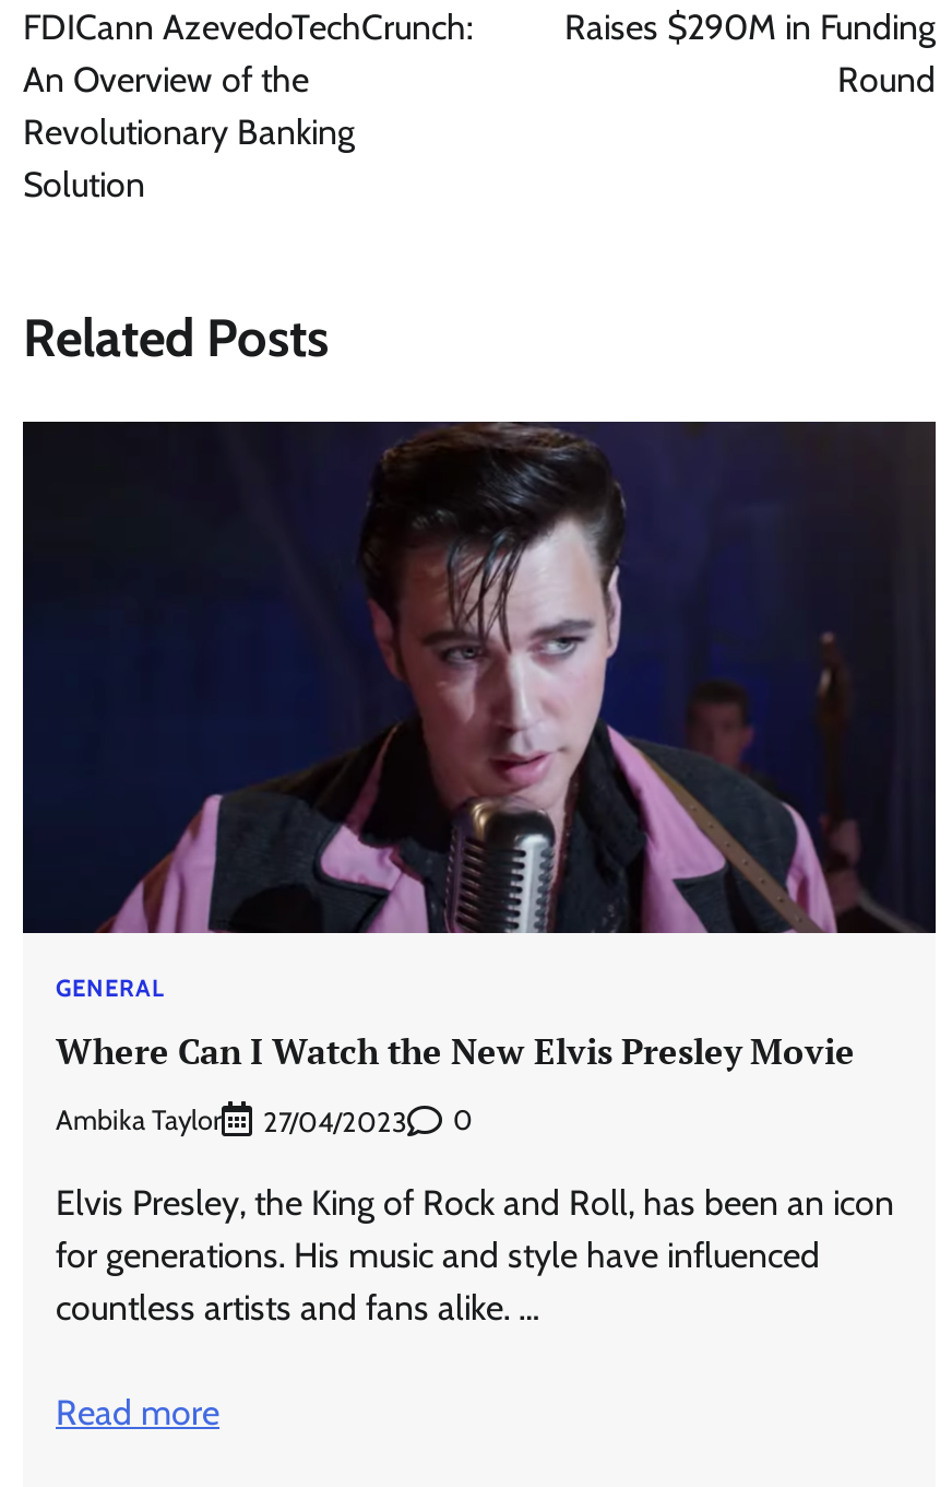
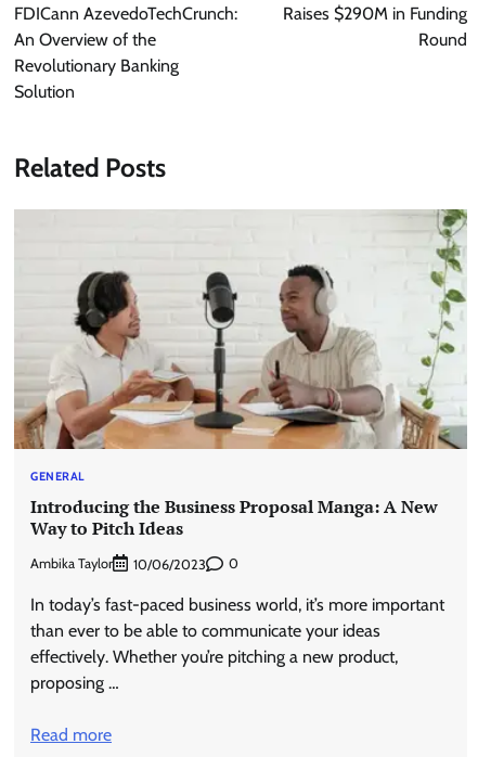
- [image]
+ [image]

- Where Can I Watch the New Elvis Presley Movie
+ Introducing the Business Proposal Manga: A New
+ Way to Pitch Ideas

- 27/04/2023
+ 10/06/2023

- Elvis Presley, the King of Rock and Roll, has been an icon
- for generations. His music and style have influenced
- countless artists and fans alike. …
+ In today’s fast-paced business world, it’s more important
+ than ever to be able to communicate your ideas
+ effectively. Whether you’re pitching a new product,
+ proposing …
